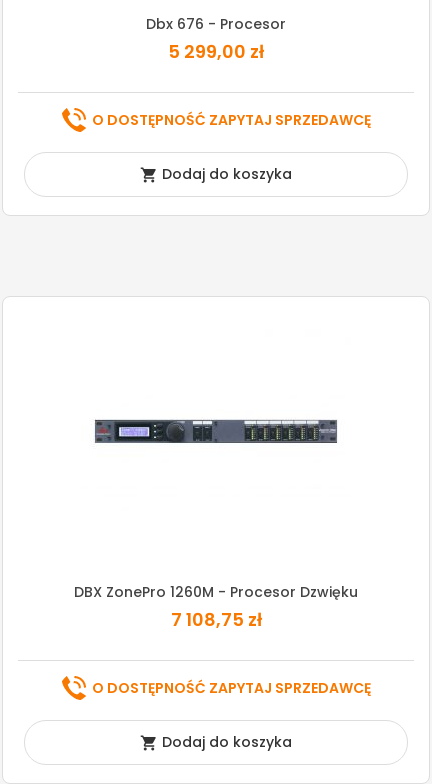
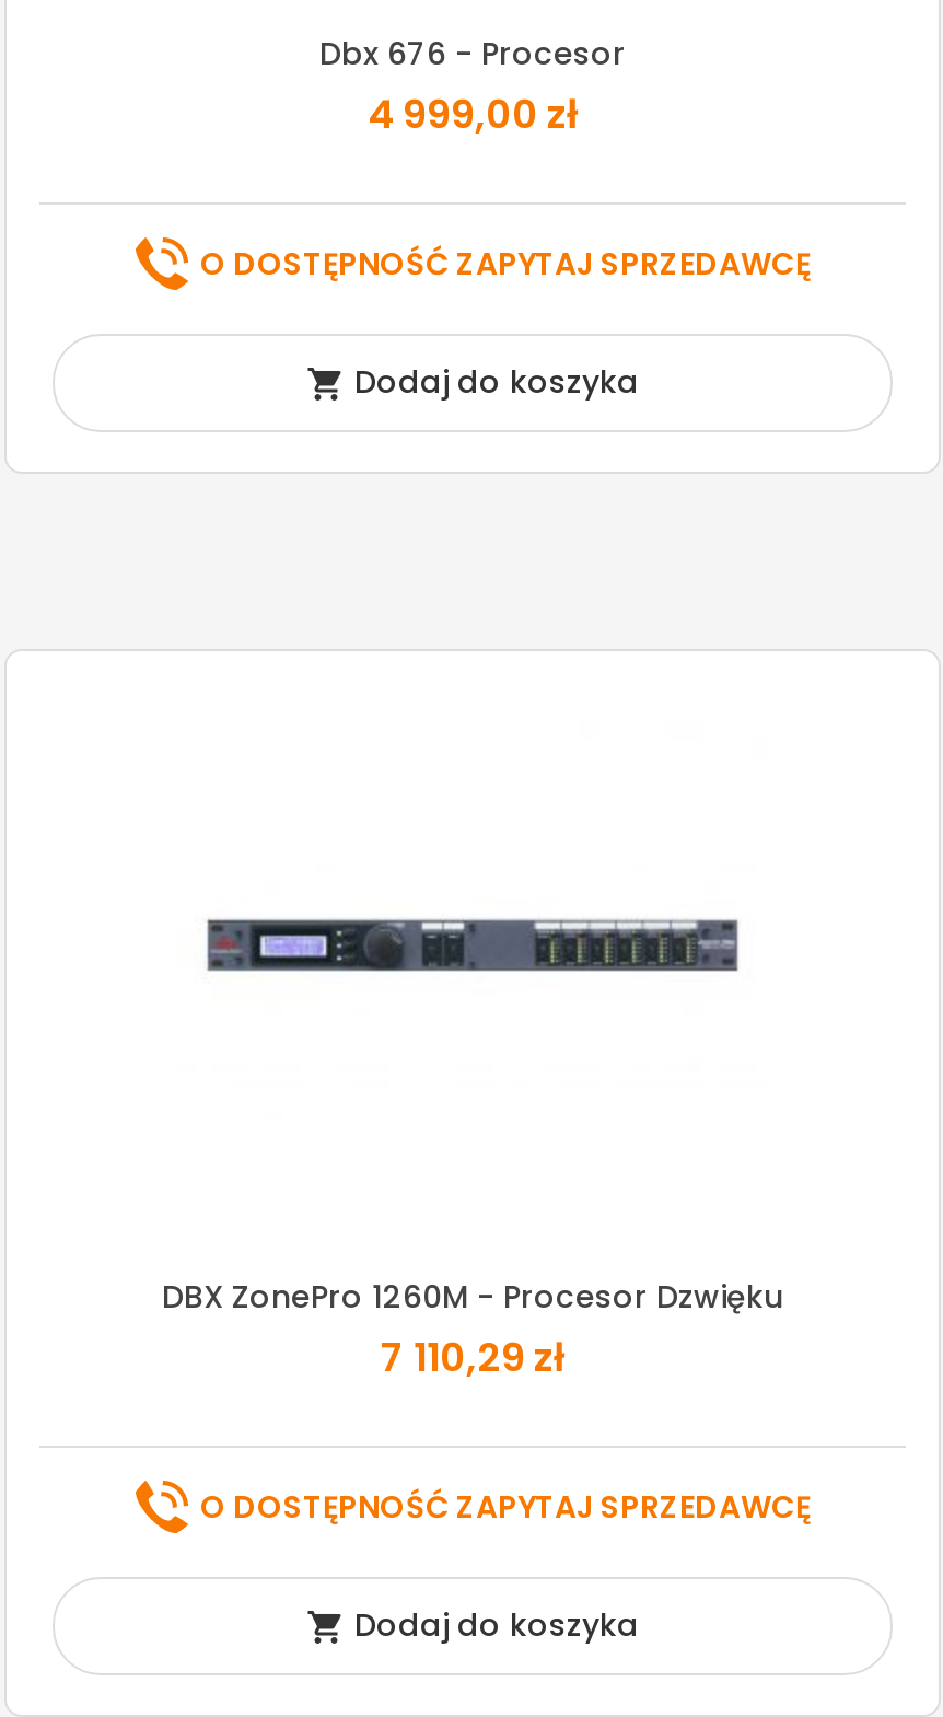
- 5 299,00 zł
+ 4 999,00 zł

- 7 108,75 zł
+ 7 110,29 zł
